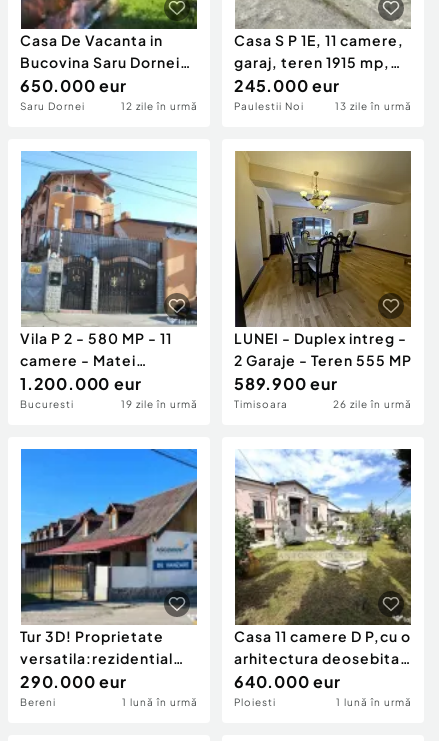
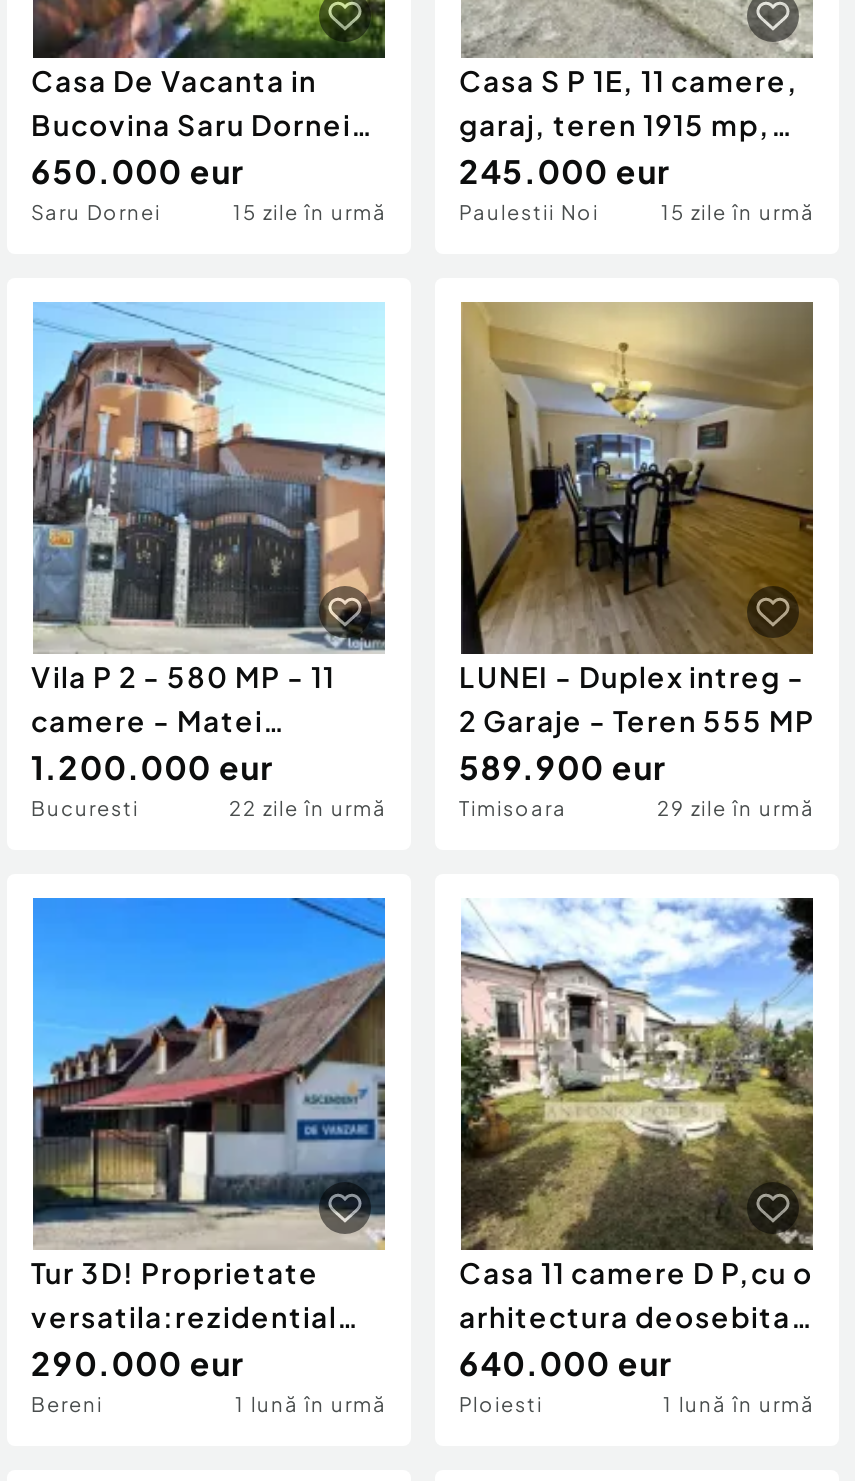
- 12 zile în urmă
+ 15 zile în urmă

- 13 zile în urmă
+ 15 zile în urmă

- 19 zile în urmă
+ 22 zile în urmă

- 26 zile în urmă
+ 29 zile în urmă
